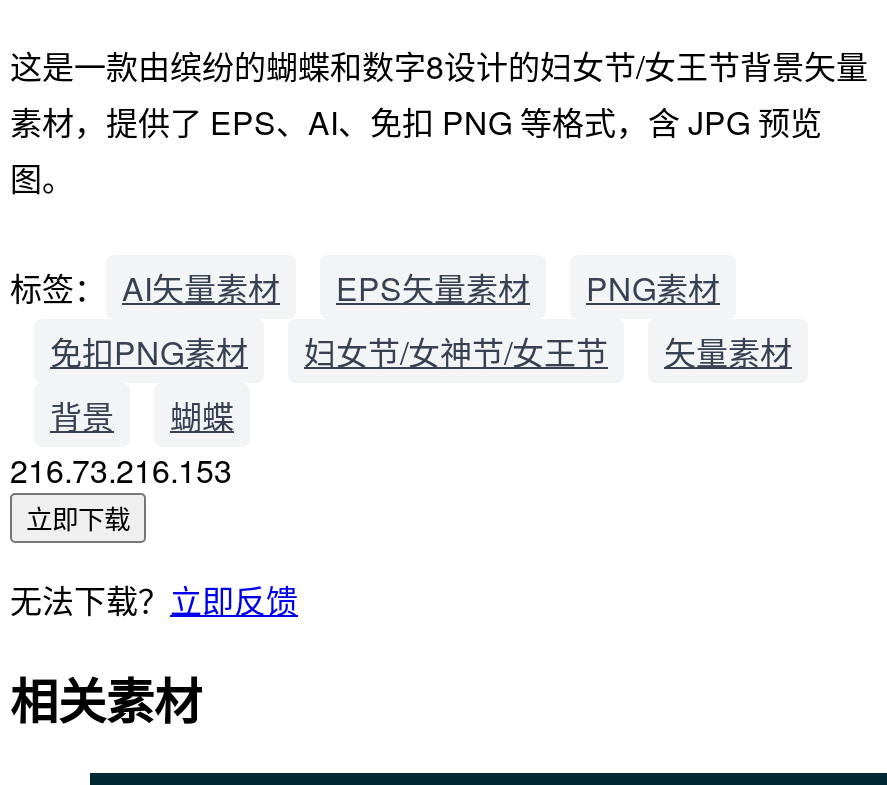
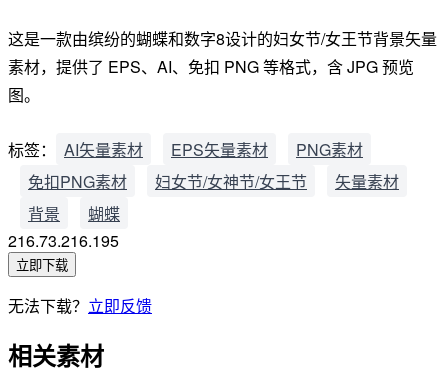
- 216.73.216.153
+ 216.73.216.195
